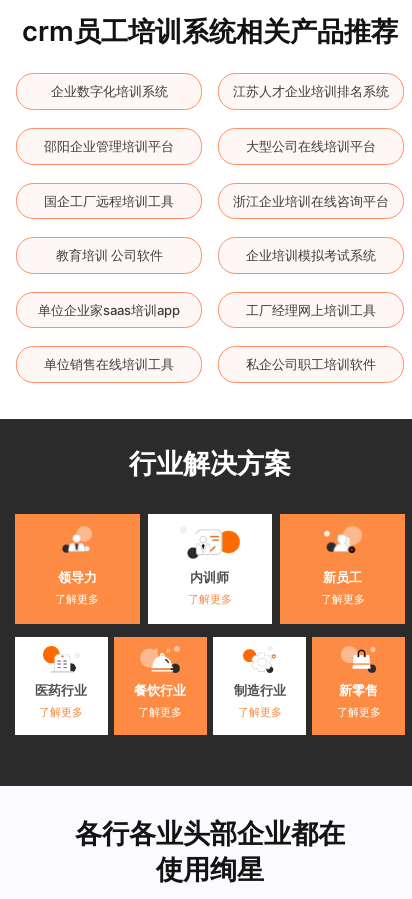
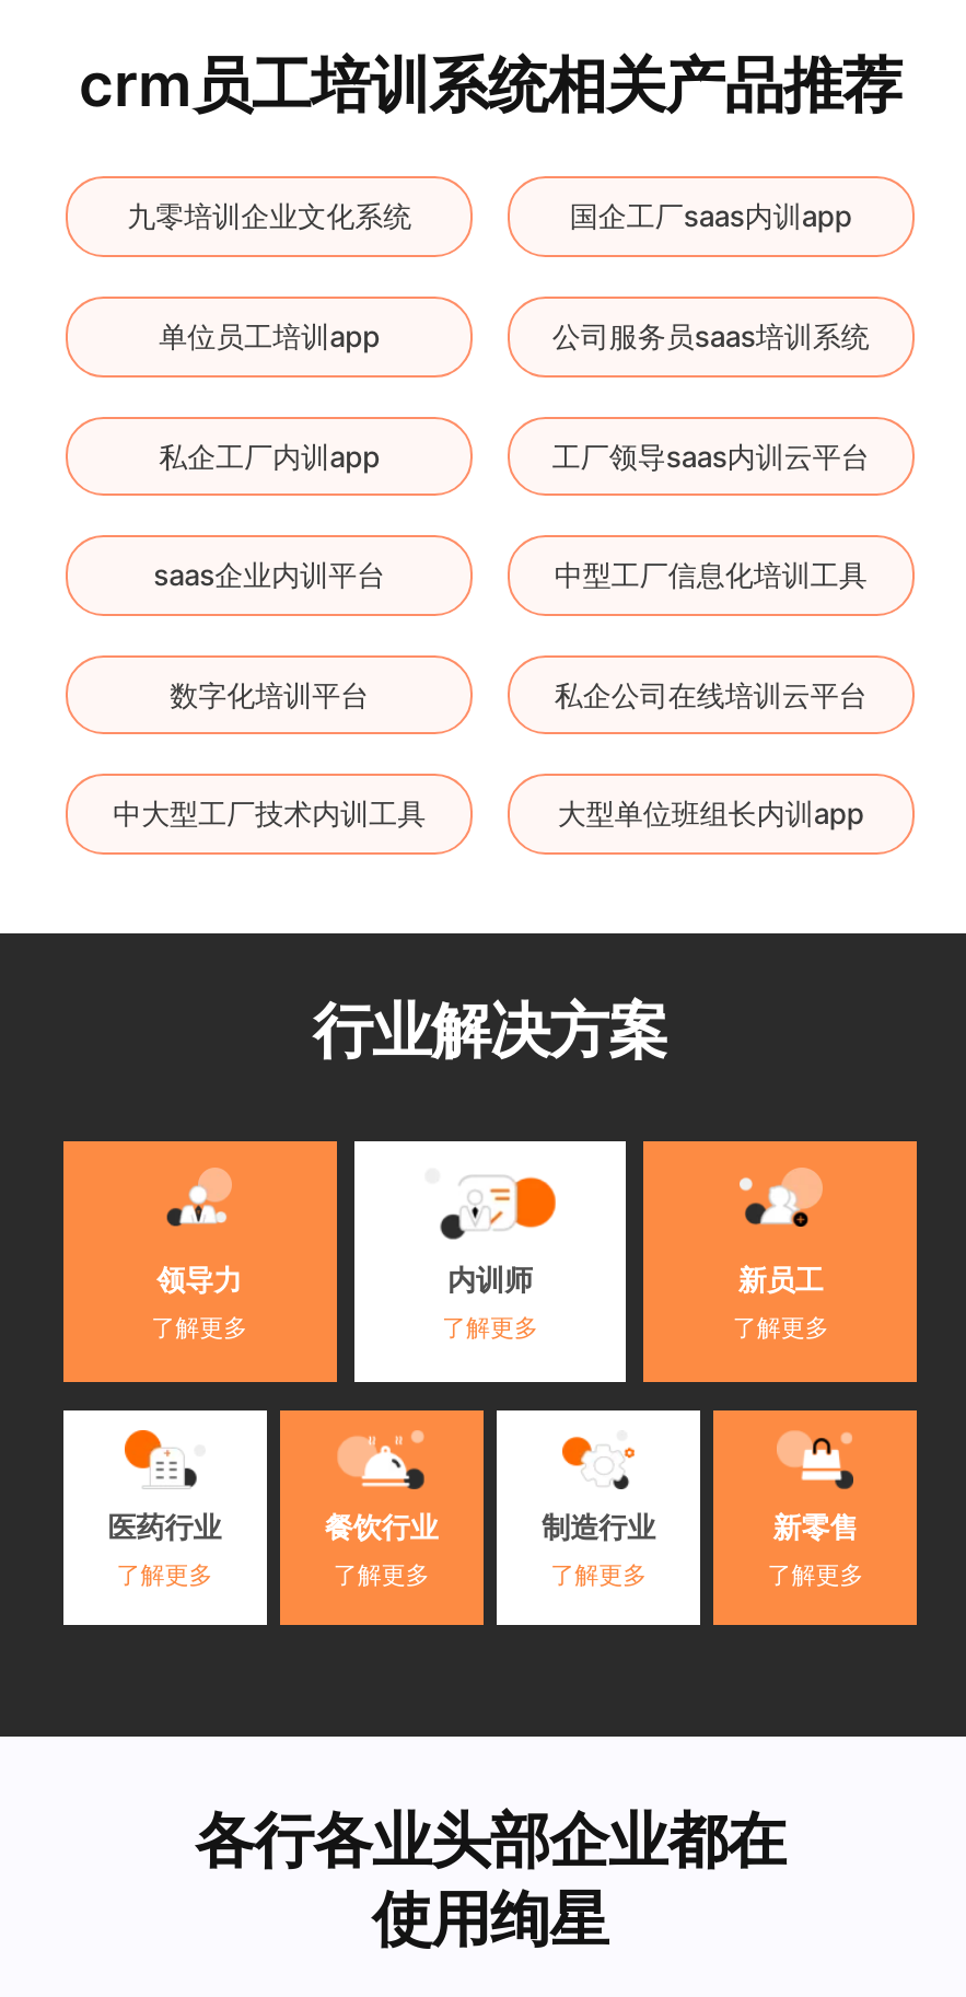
- 企业数字化培训系统
- 江苏人才企业培训排名系统
+ 九零培训企业文化系统
+ 国企工厂saas内训app

- 邵阳企业管理培训平台
- 大型公司在线培训平台
+ 单位员工培训app
+ 公司服务员saas培训系统

- 国企工厂远程培训工具
- 浙江企业培训在线咨询平台
+ 私企工厂内训app
+ 工厂领导saas内训云平台

- 教育培训 公司软件
- 企业培训模拟考试系统
+ saas企业内训平台
+ 中型工厂信息化培训工具

- 单位企业家saas培训app
- 工厂经理网上培训工具
+ 数字化培训平台
+ 私企公司在线培训云平台

- 单位销售在线培训工具
- 私企公司职工培训软件
+ 中大型工厂技术内训工具
+ 大型单位班组长内训app
